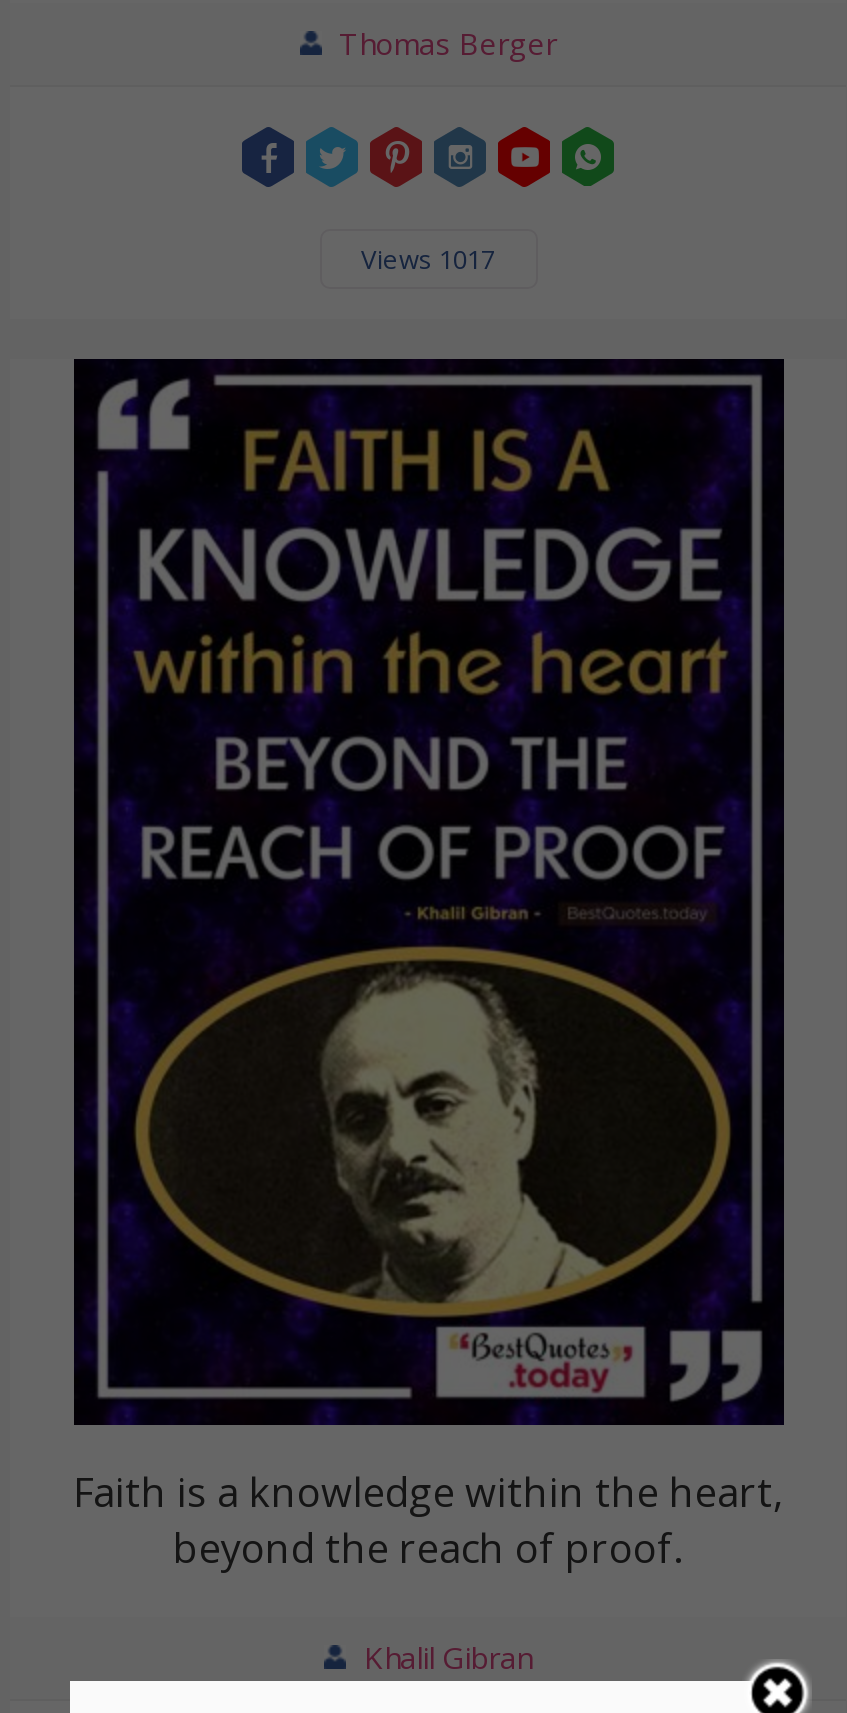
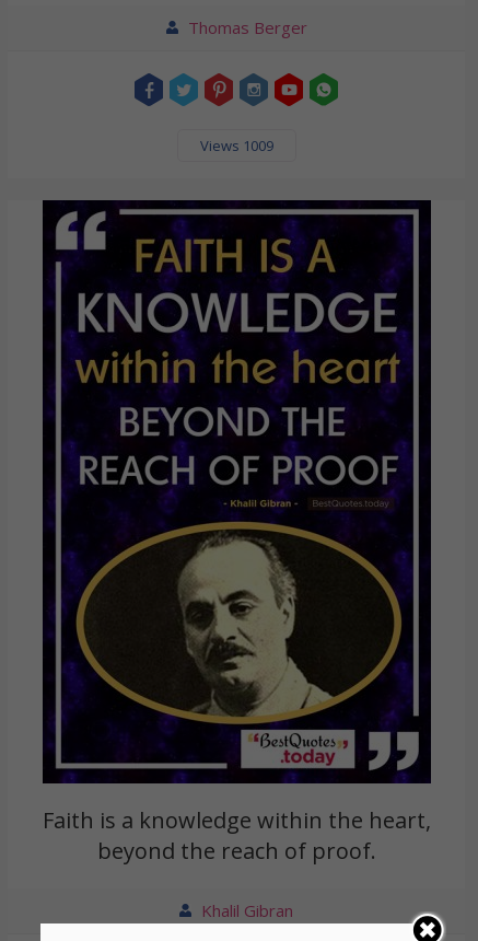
- Views 1017
+ Views 1009
